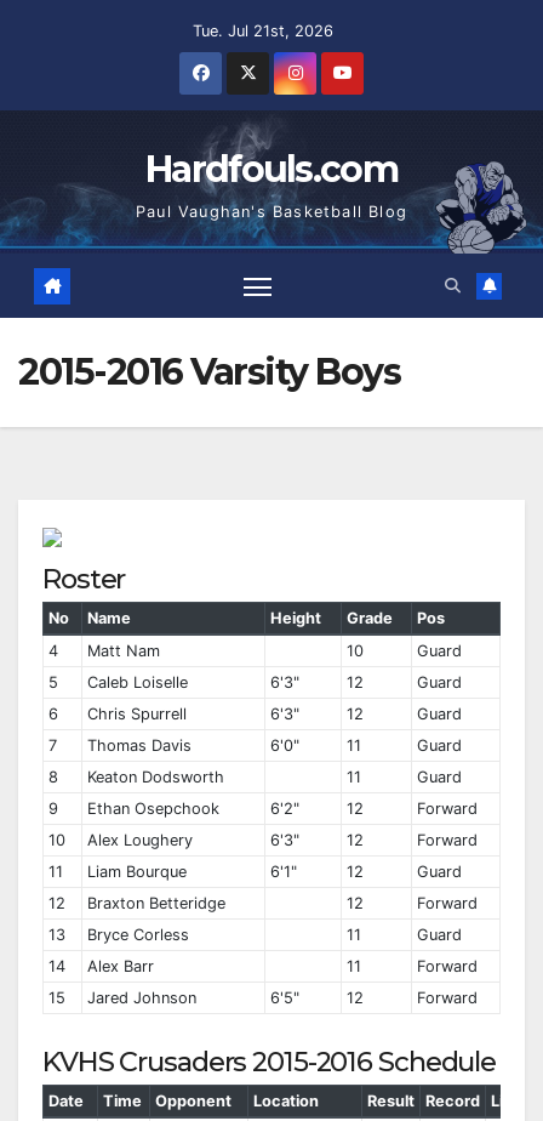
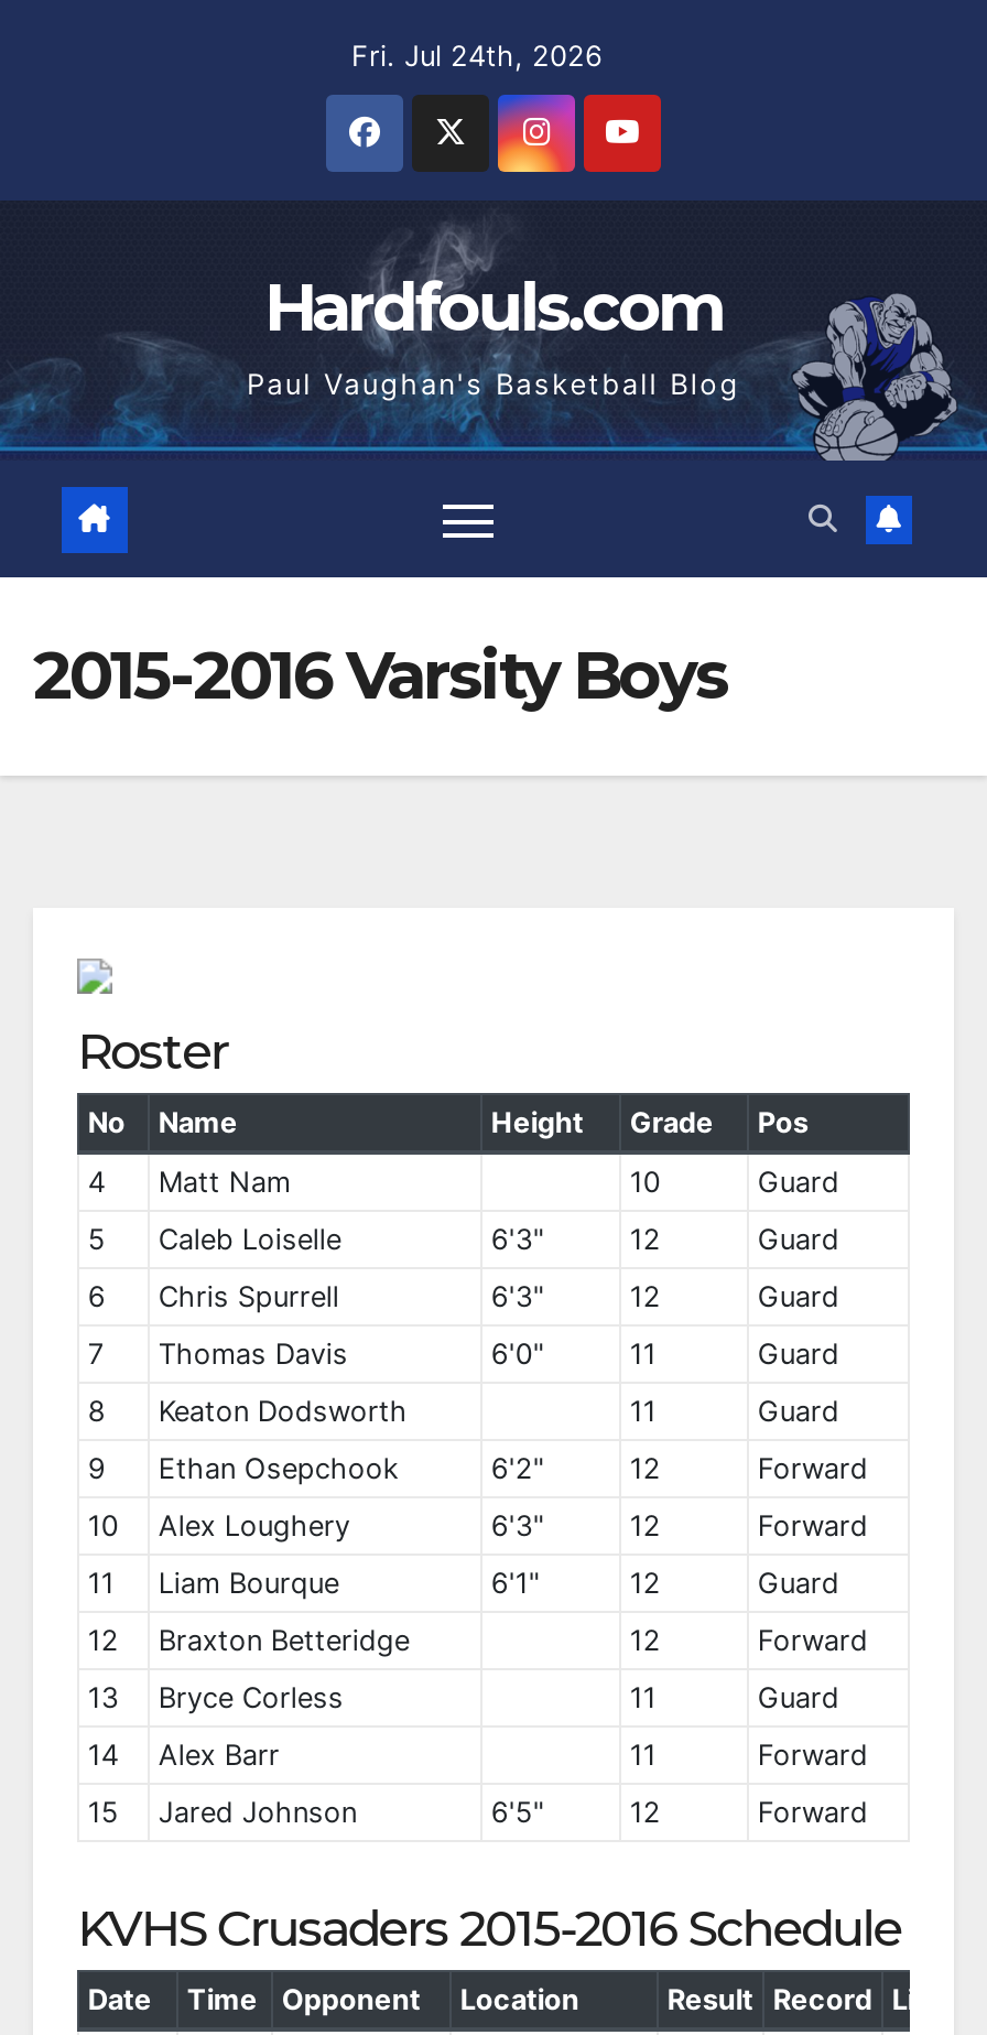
- Tue. Jul 21st, 2026
+ Fri. Jul 24th, 2026
